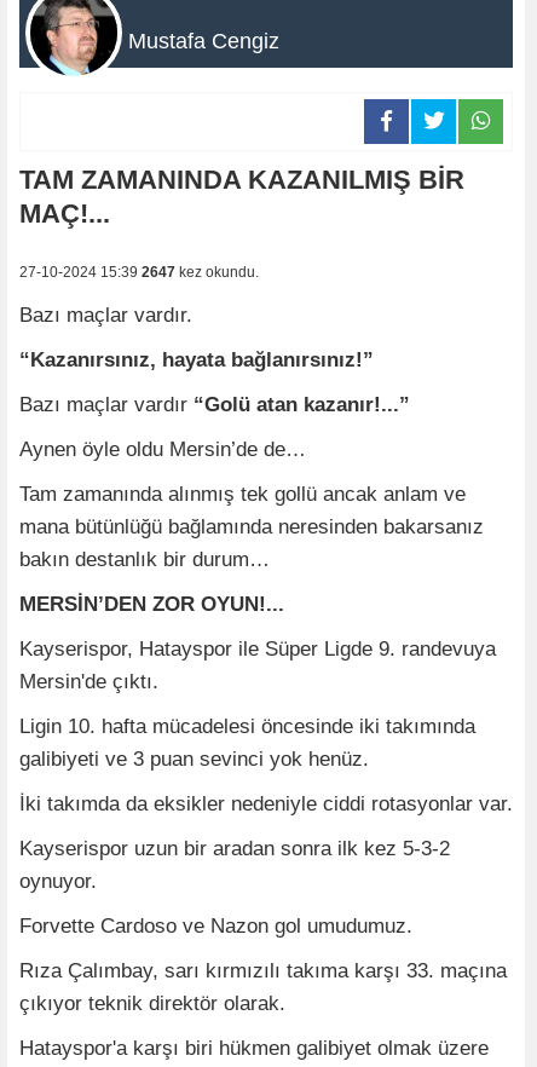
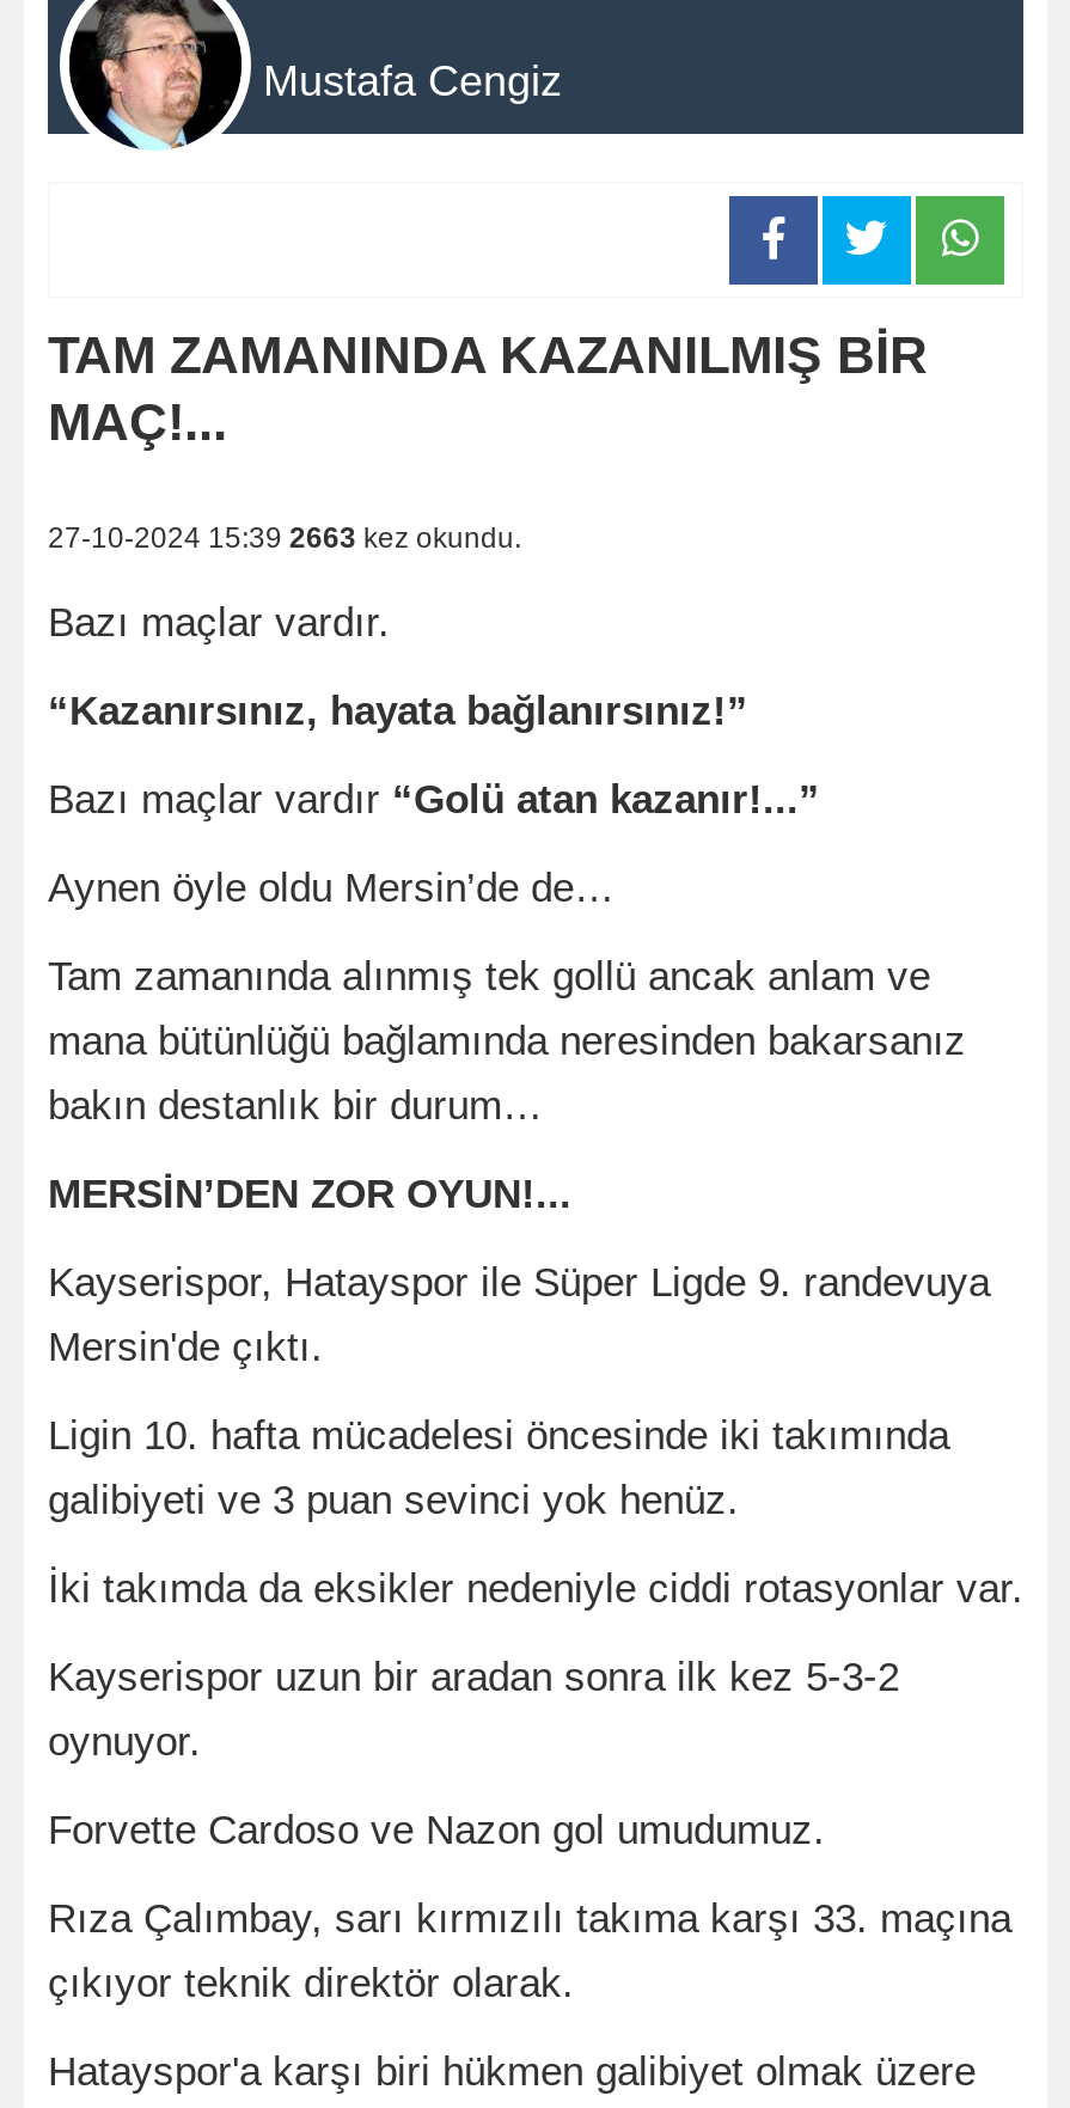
- 27-10-2024 15:39 2647 kez okundu.
+ 27-10-2024 15:39 2663 kez okundu.
